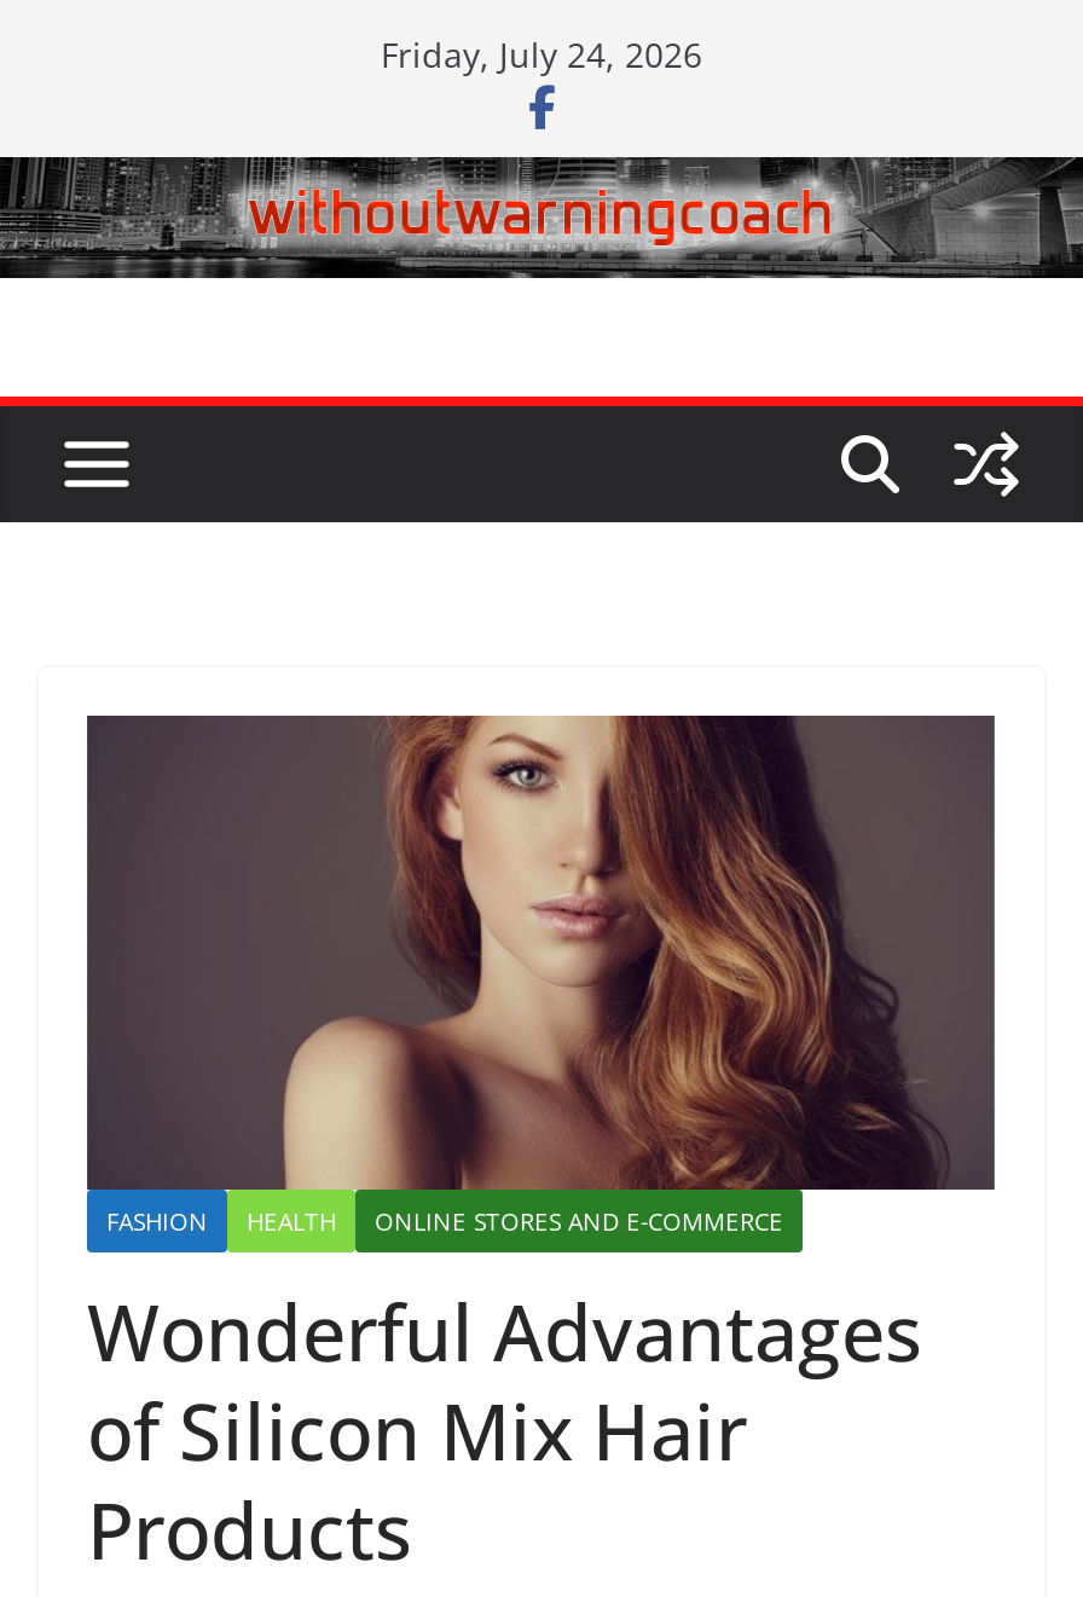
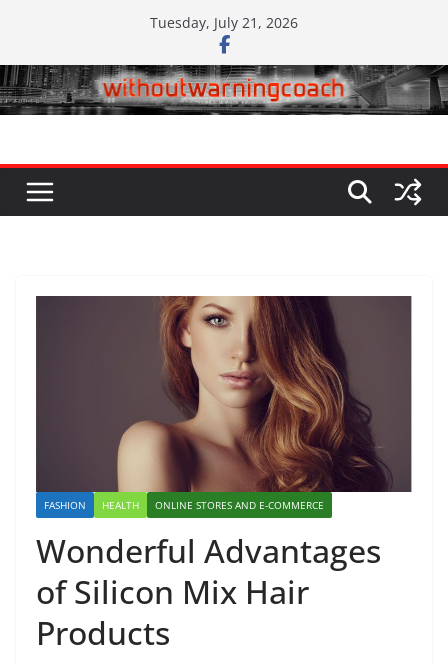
- Friday, July 24, 2026
+ Tuesday, July 21, 2026
